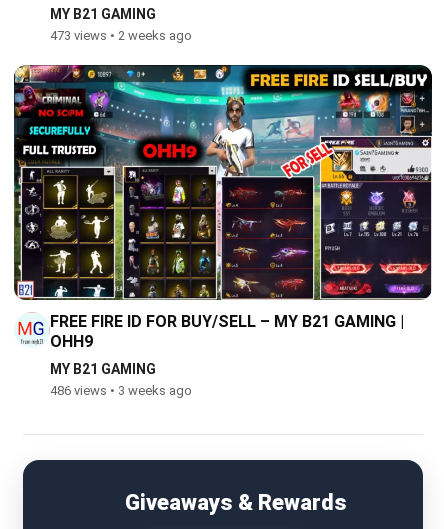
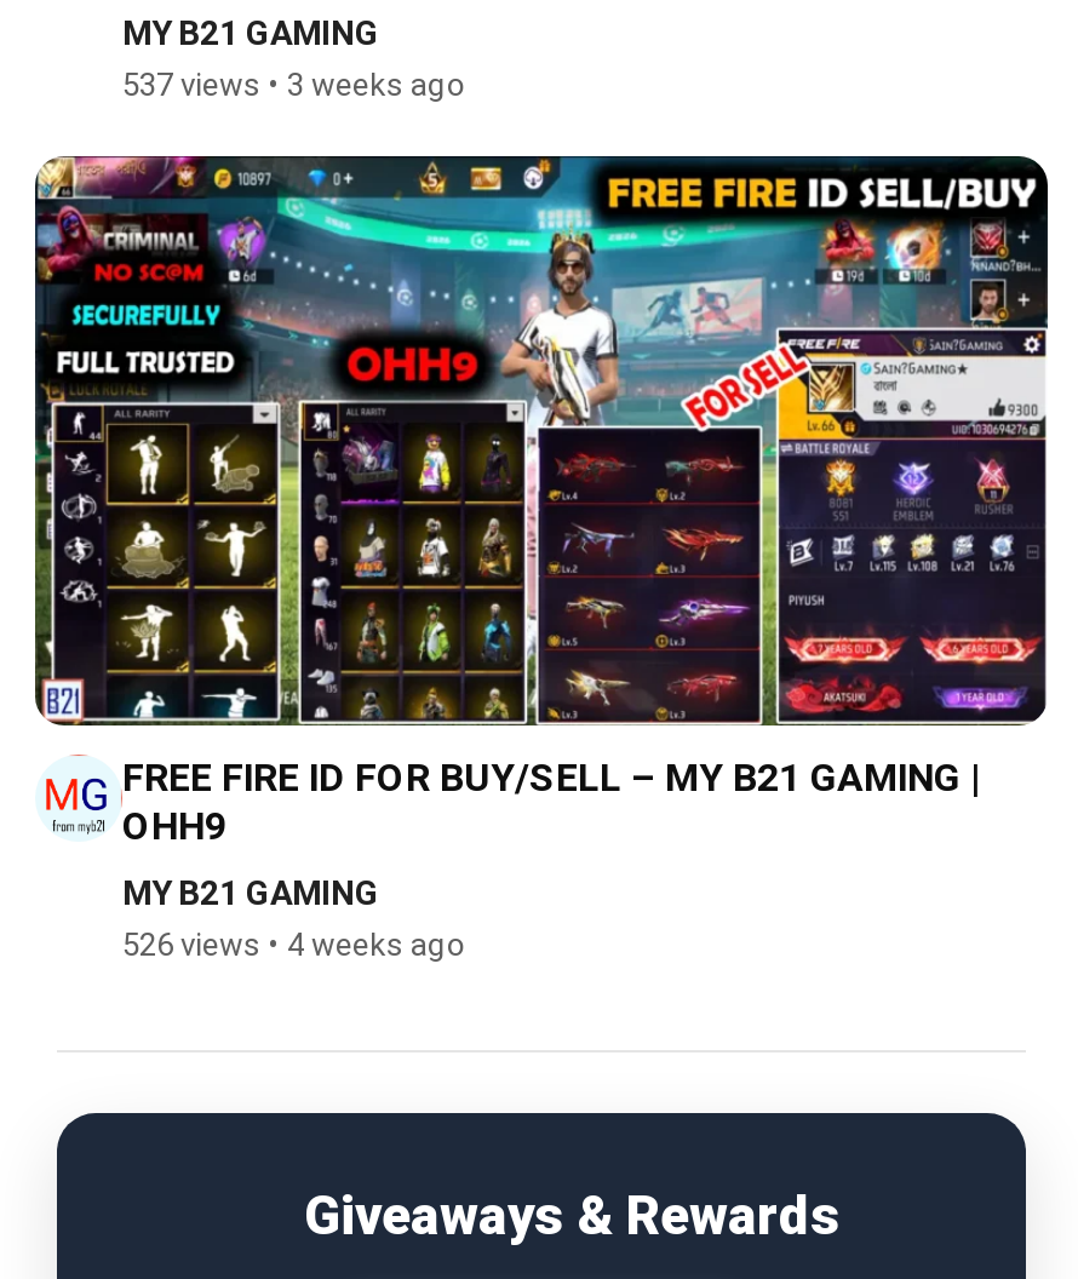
- 473 views • 2 weeks ago
+ 537 views • 3 weeks ago

- 486 views • 3 weeks ago
+ 526 views • 4 weeks ago
